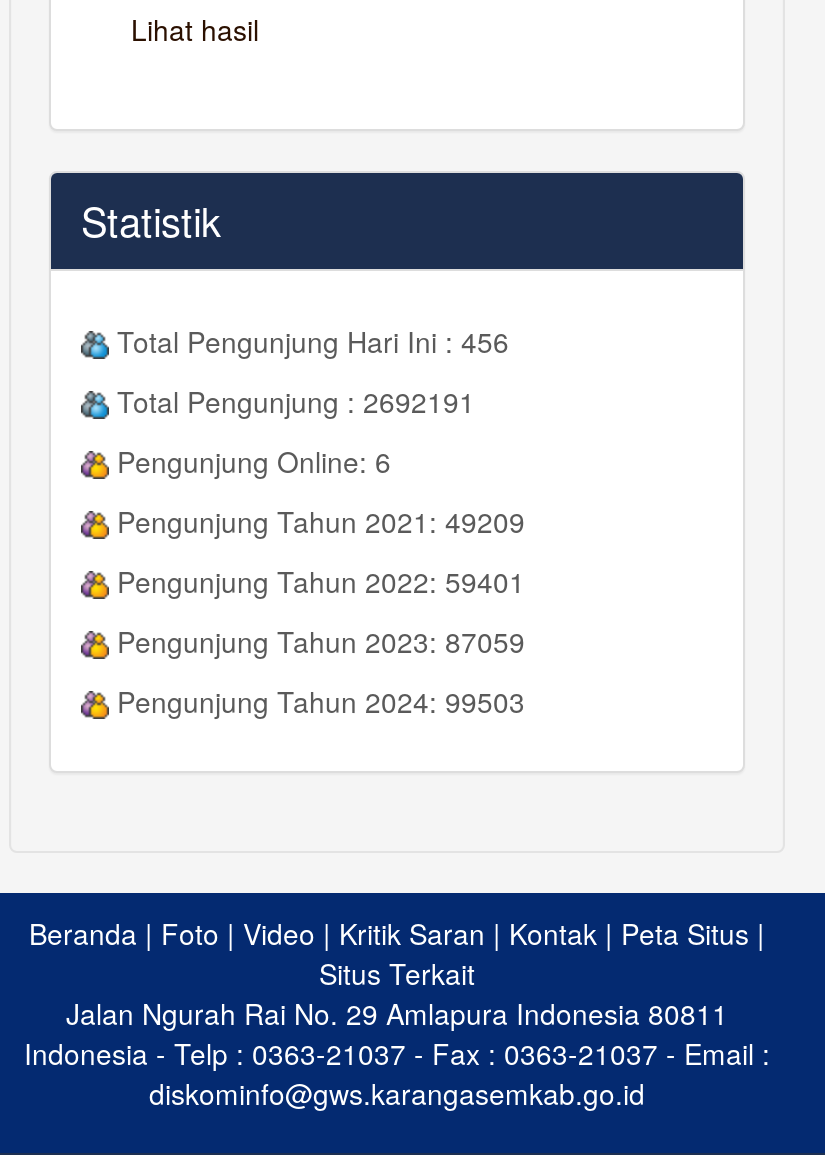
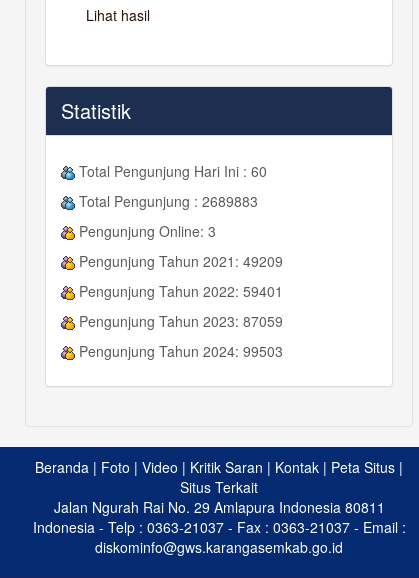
- Total Pengunjung Hari Ini : 456
+ Total Pengunjung Hari Ini : 60

- Total Pengunjung : 2692191
+ Total Pengunjung : 2689883

- Pengunjung Online: 6
+ Pengunjung Online: 3
